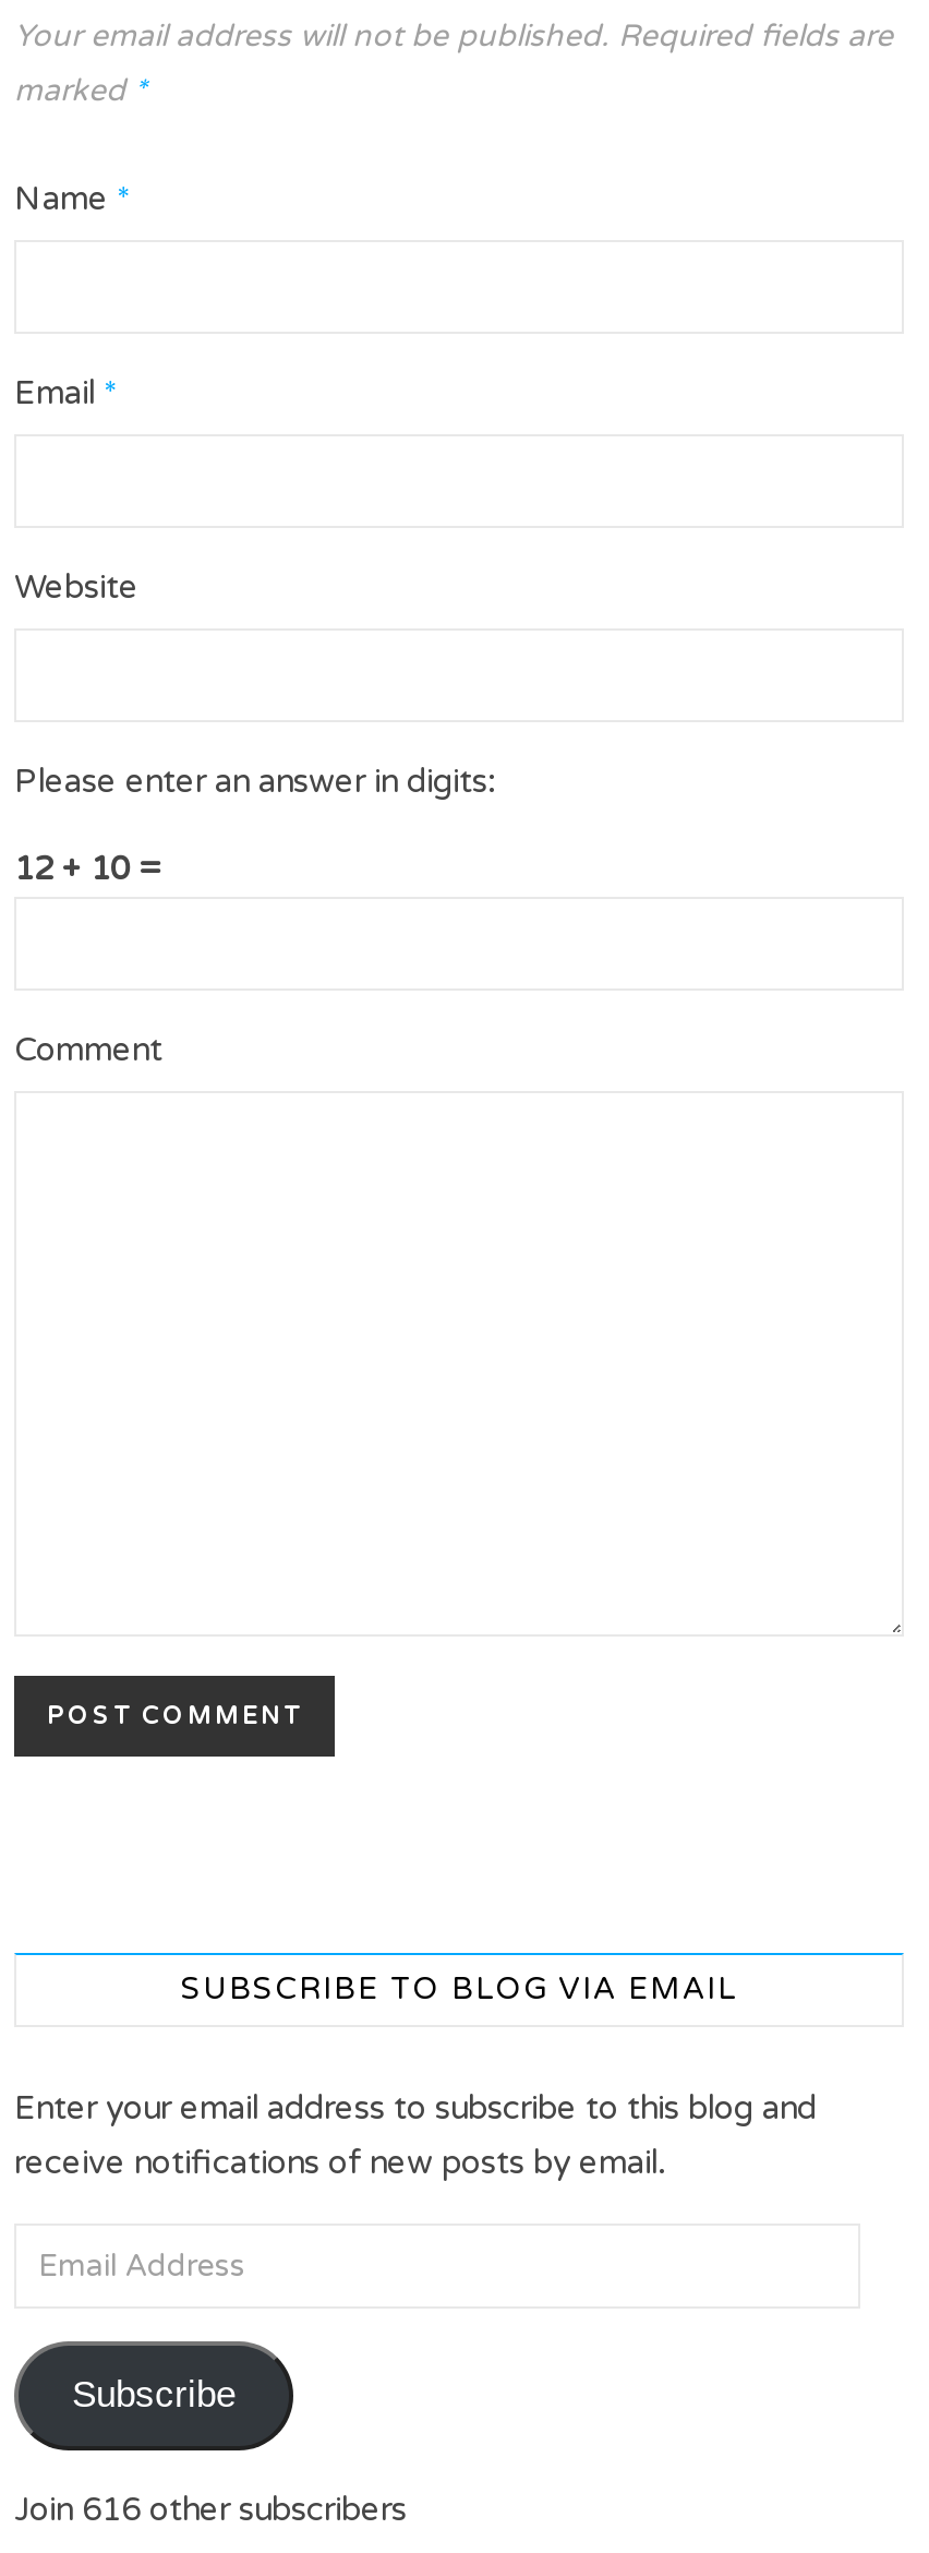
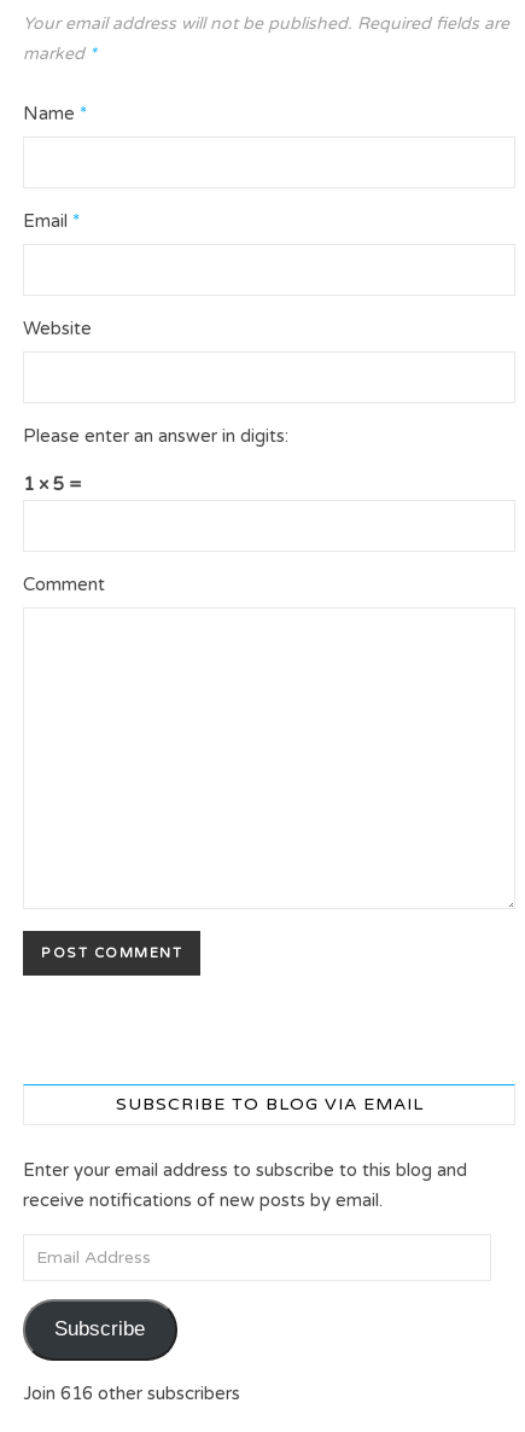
- 12 + 10 =
+ 1 × 5 =
